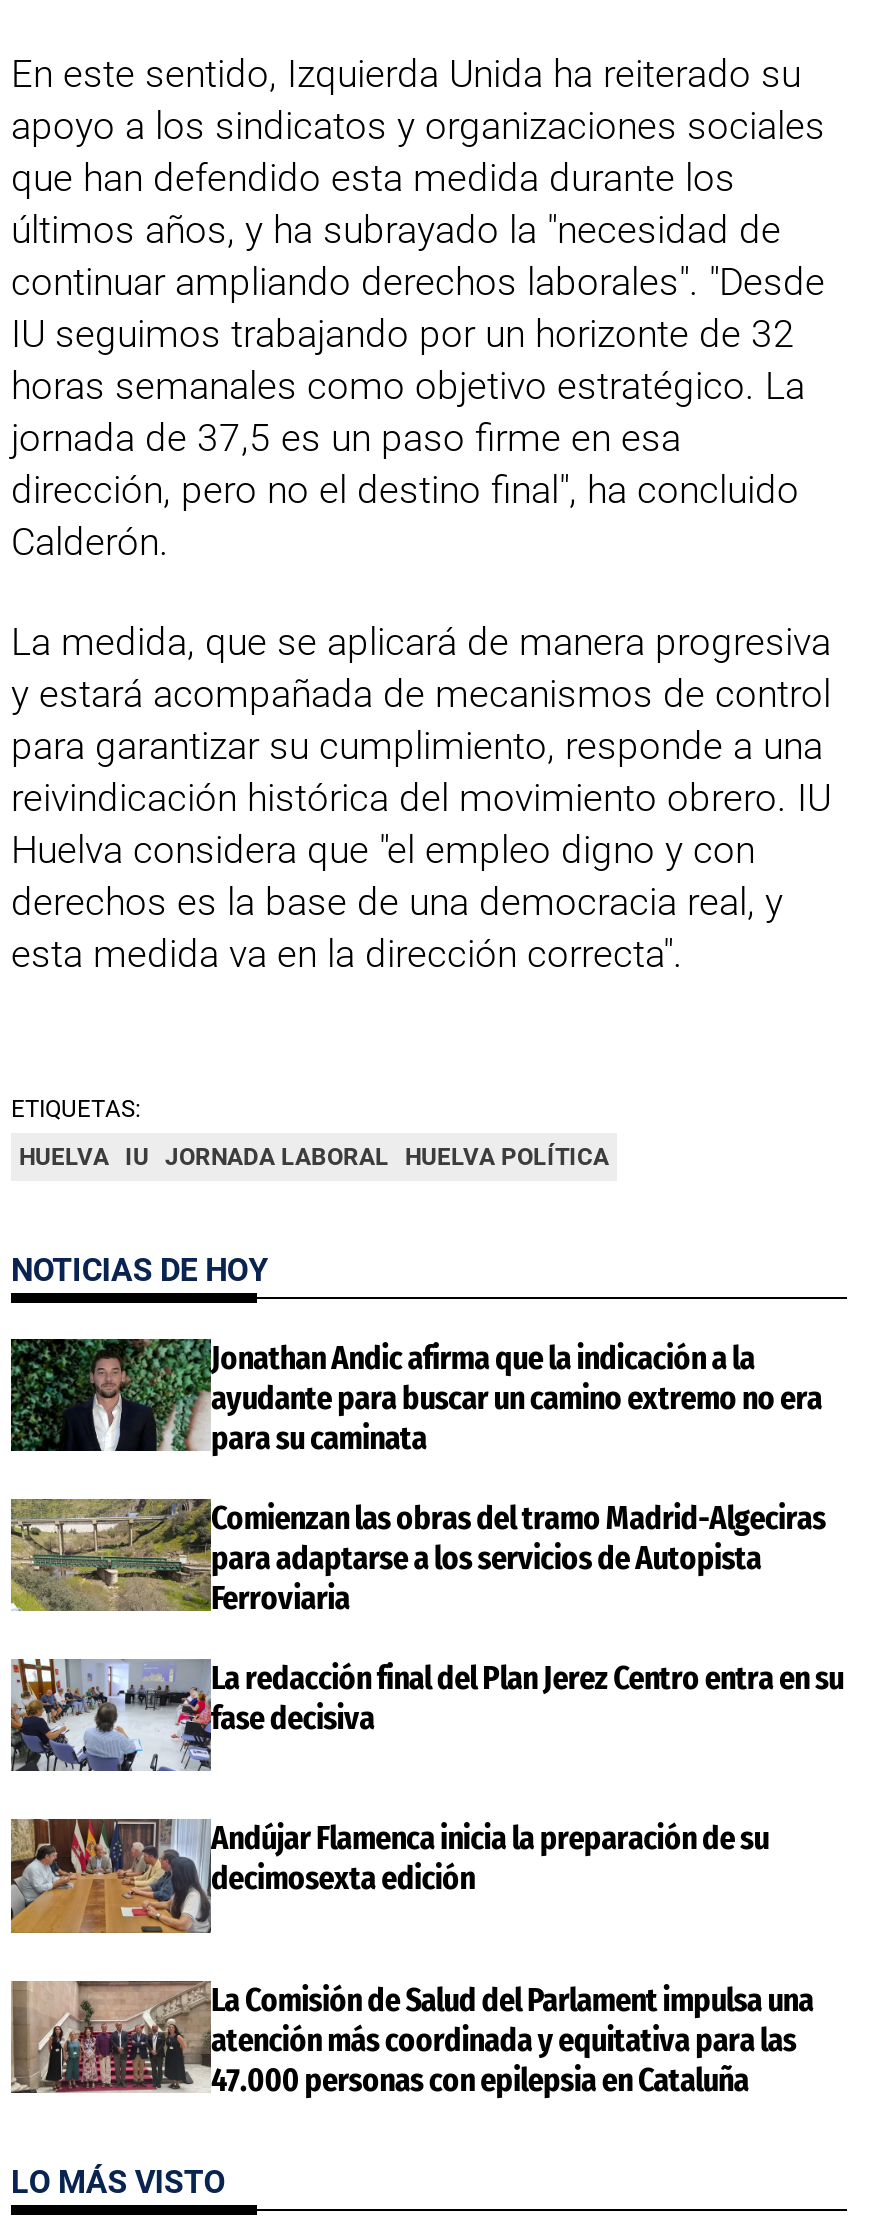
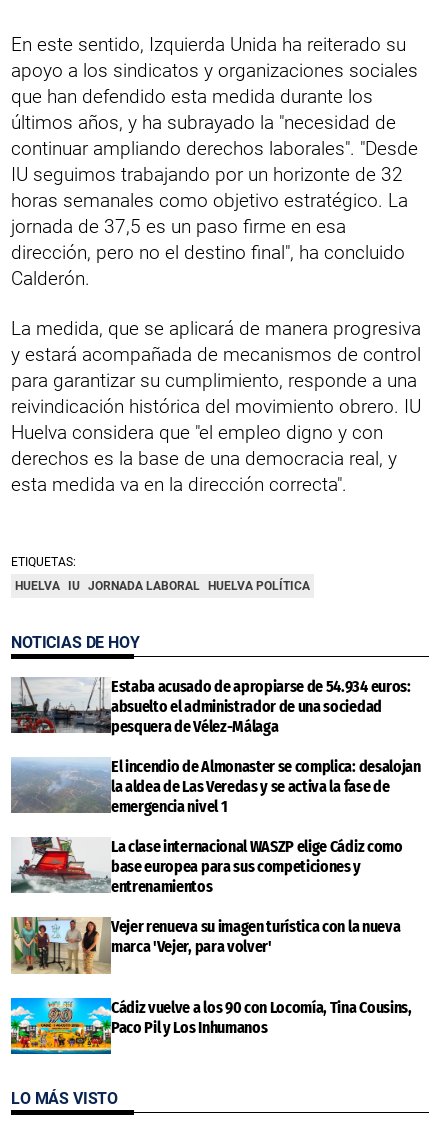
- [image]
- Jonathan Andic afirma que la indicación a la
- ayudante para buscar un camino extremo no era
- para su caminata
+ [image]
+ Estaba acusado de apropiarse de 54.934 euros:
+ absuelto el administrador de una sociedad
+ pesquera de Vélez-Málaga

- [image]
- Comienzan las obras del tramo Madrid-Algeciras
- para adaptarse a los servicios de Autopista
- Ferroviaria
+ [image]
+ El incendio de Almonaster se complica: desalojan
+ la aldea de Las Veredas y se activa la fase de
+ emergencia nivel 1

- [image]
- La redacción final del Plan Jerez Centro entra en su
- fase decisiva
+ [image]
+ La clase internacional WASZP elige Cádiz como
+ base europea para sus competiciones y
+ entrenamientos

- [image]
- Andújar Flamenca inicia la preparación de su
- decimosexta edición
+ [image]
+ Vejer renueva su imagen turística con la nueva
+ marca 'Vejer, para volver'

- [image]
- La Comisión de Salud del Parlament impulsa una
- atención más coordinada y equitativa para las
- 47.000 personas con epilepsia en Cataluña
+ [image]
+ Cádiz vuelve a los 90 con Locomía, Tina Cousins,
+ Paco Pil y Los Inhumanos
